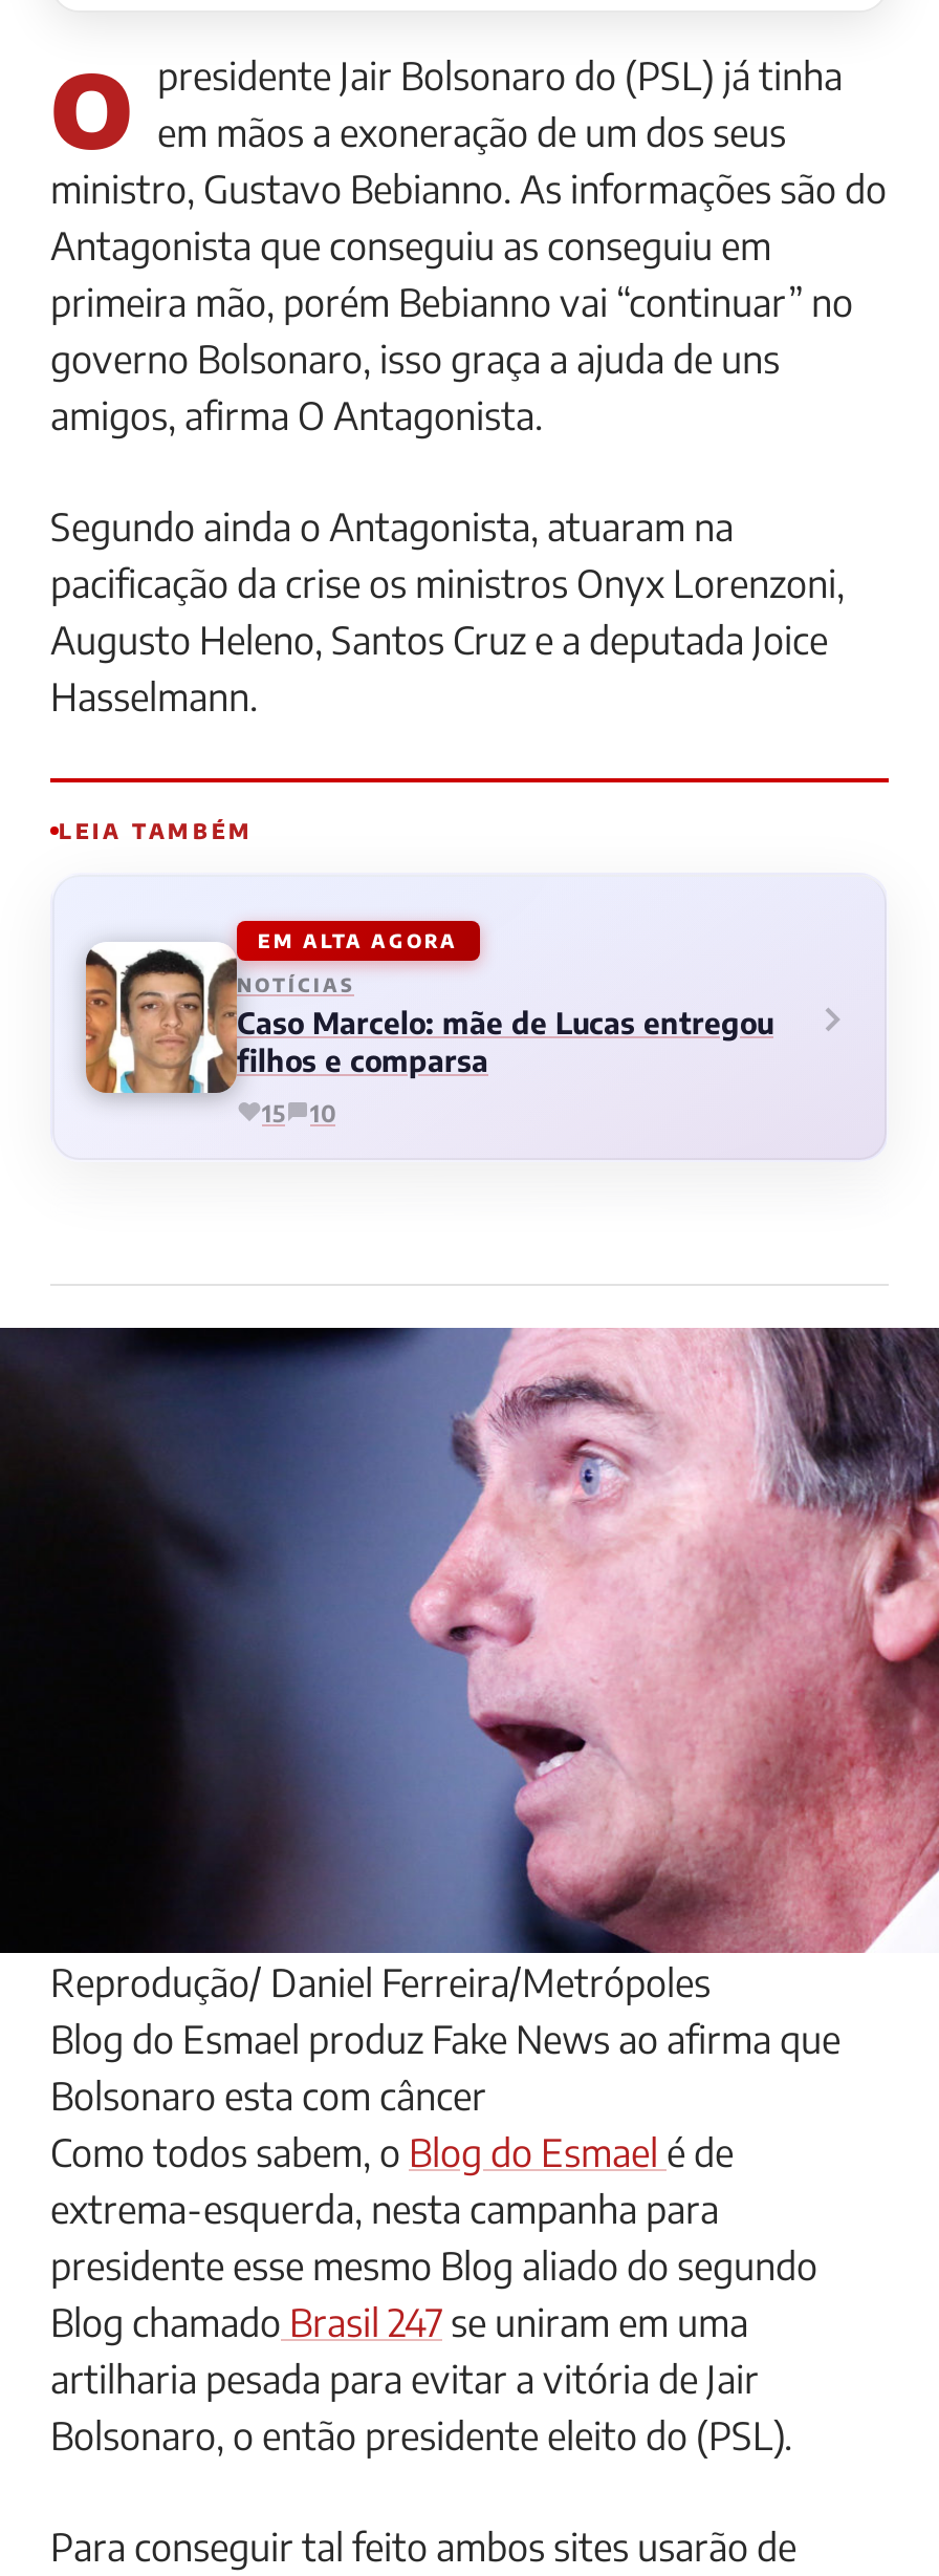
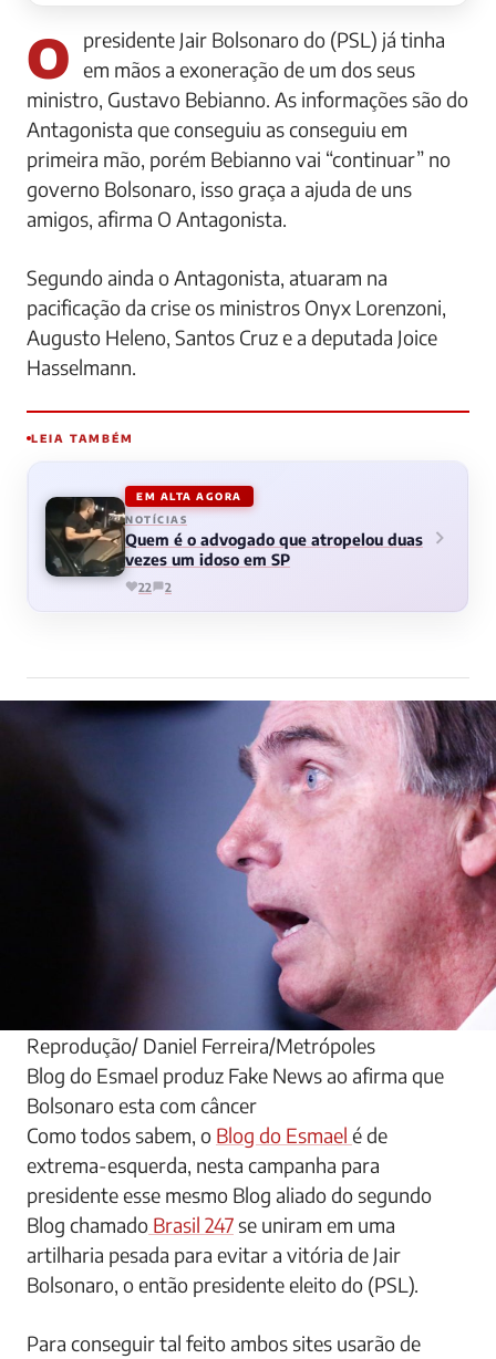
- [image]
- Caso Marcelo: mãe de Lucas entregou
- filhos e comparsa
+ [image]
+ Quem é o advogado que atropelou duas
+ vezes um idoso em SP

- 15
- 10
+ 22
+ 2
